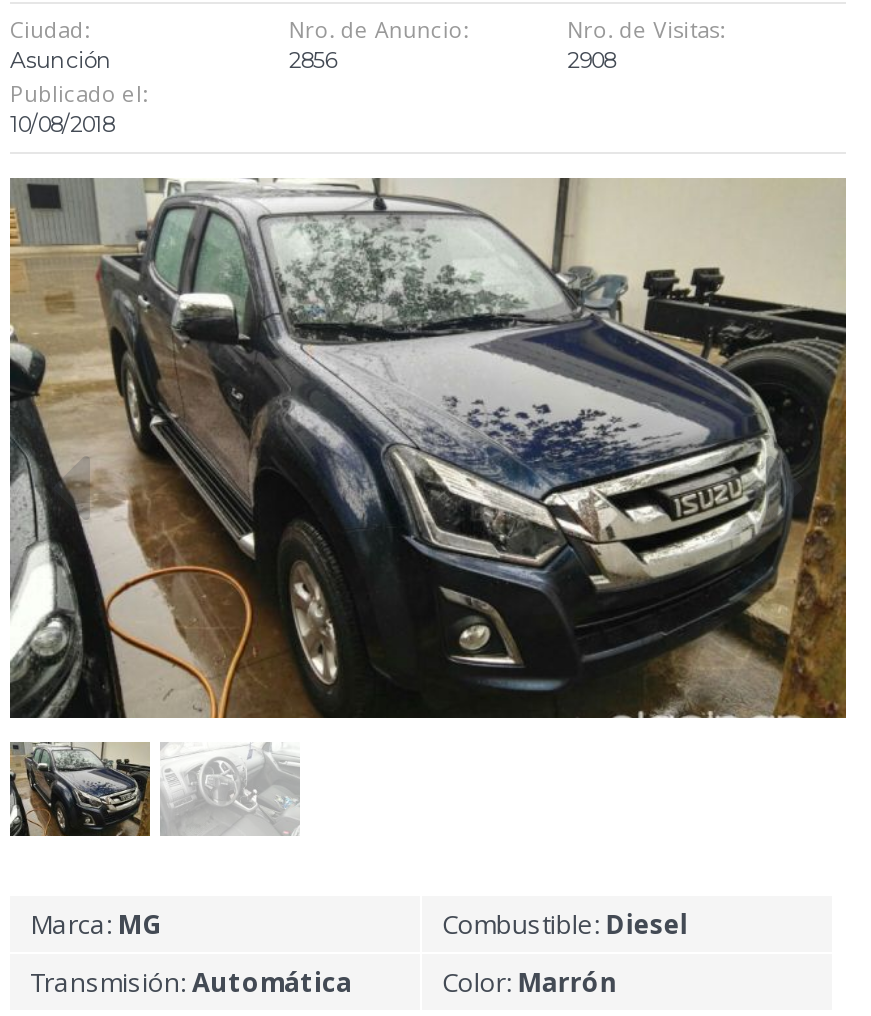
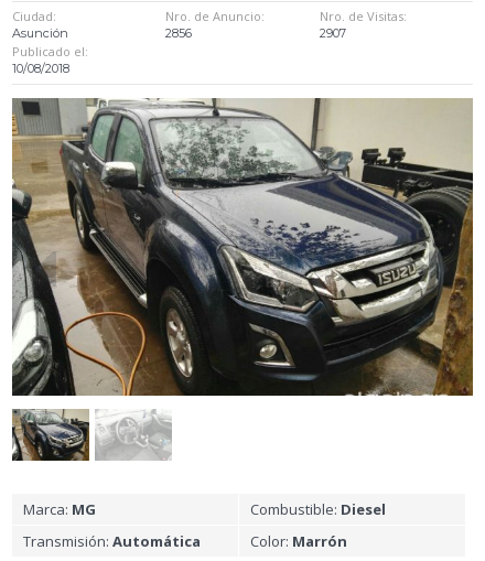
- 2908
+ 2907
